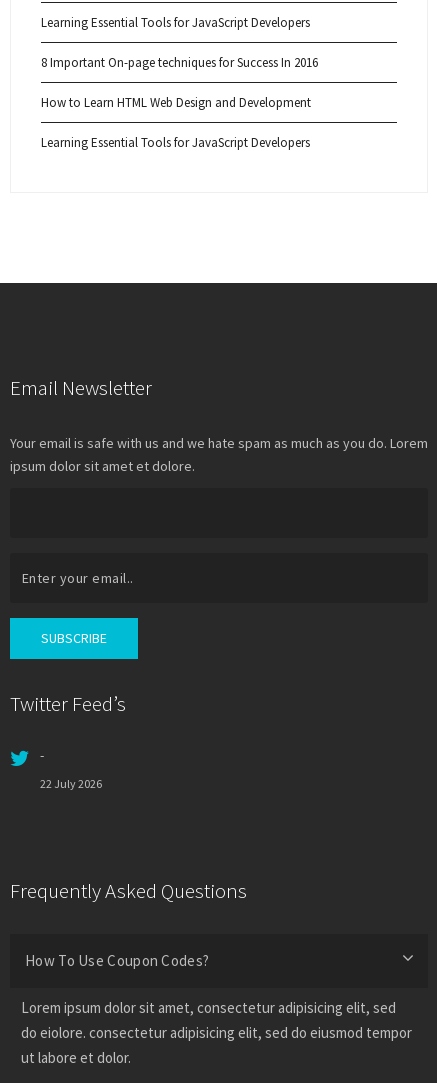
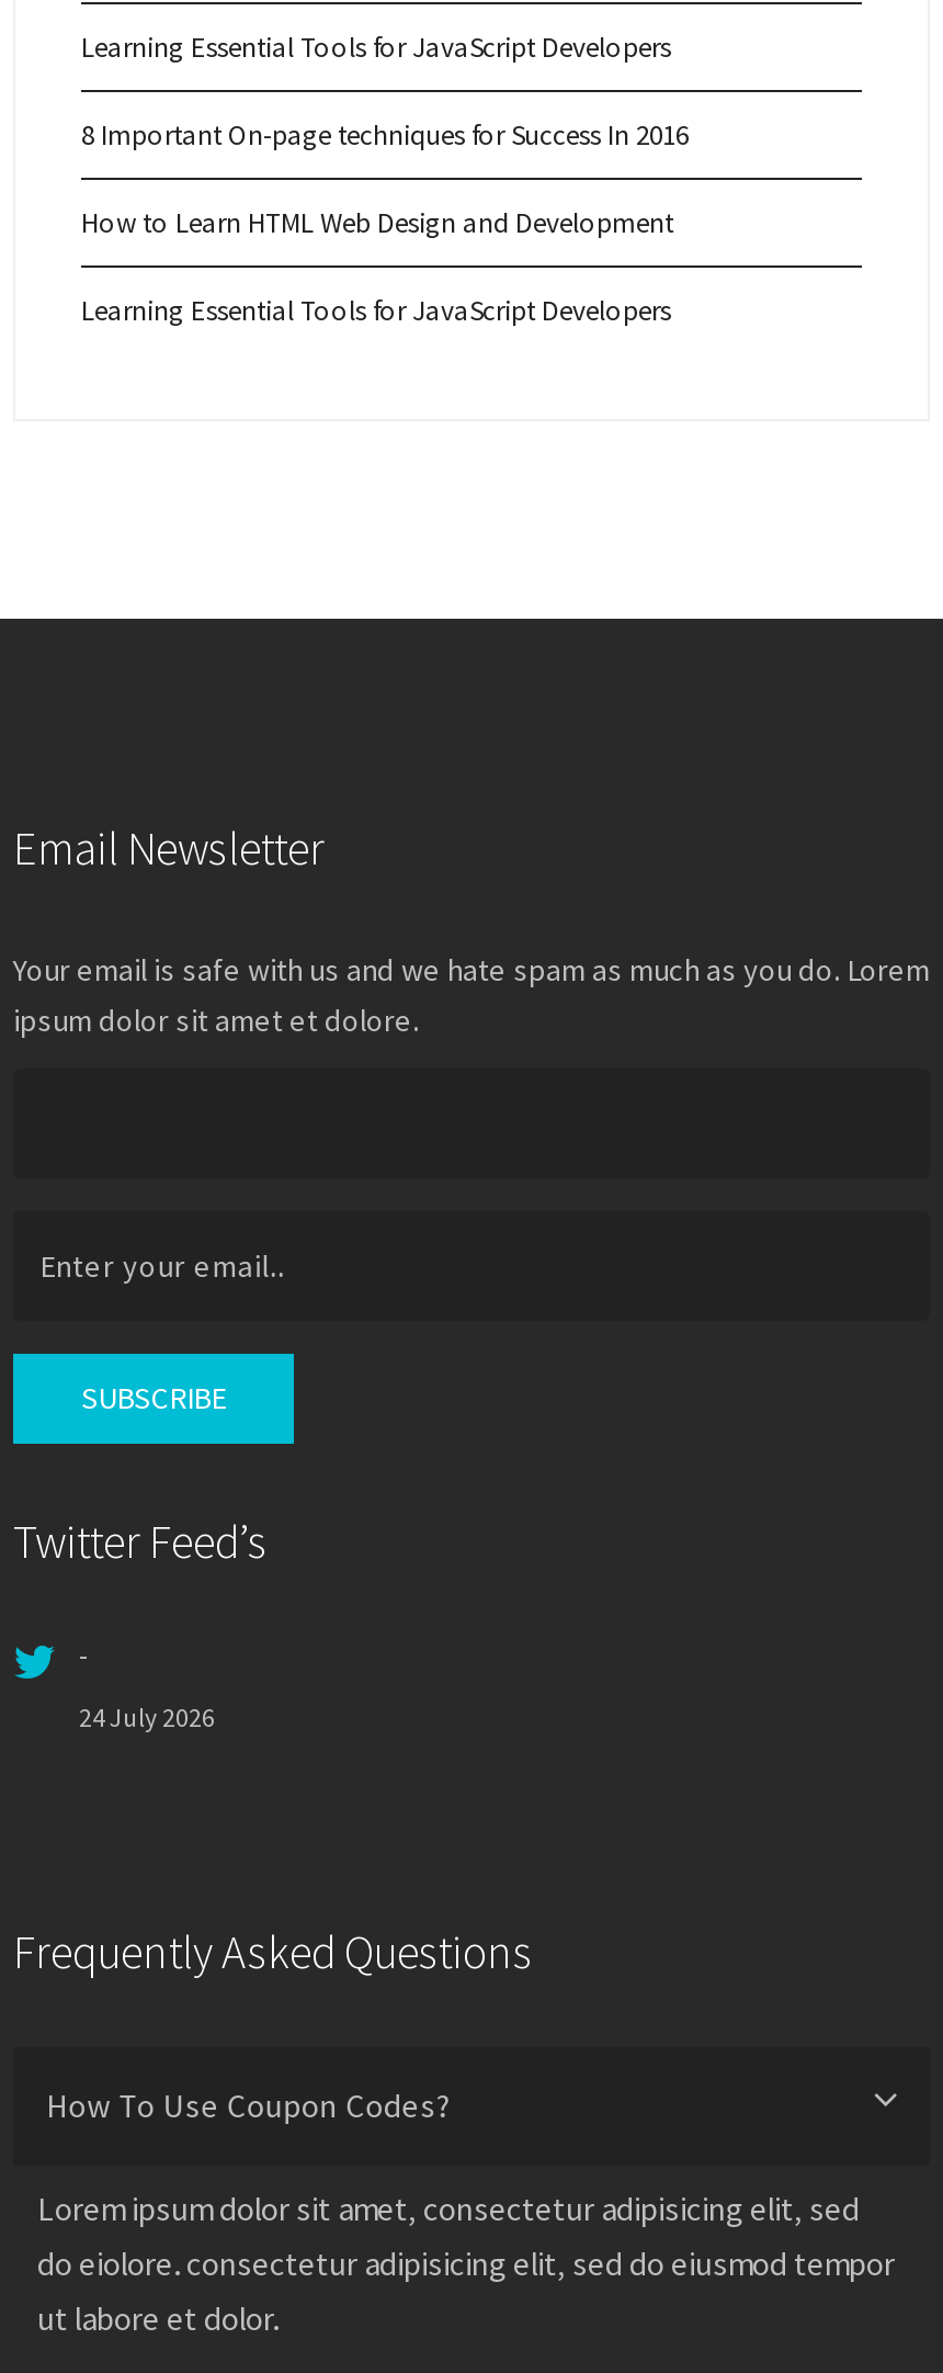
- 22 July 2026
+ 24 July 2026
